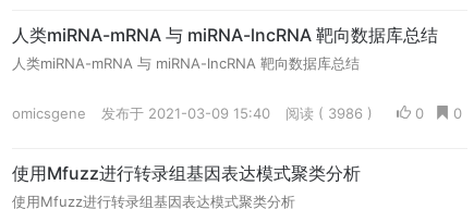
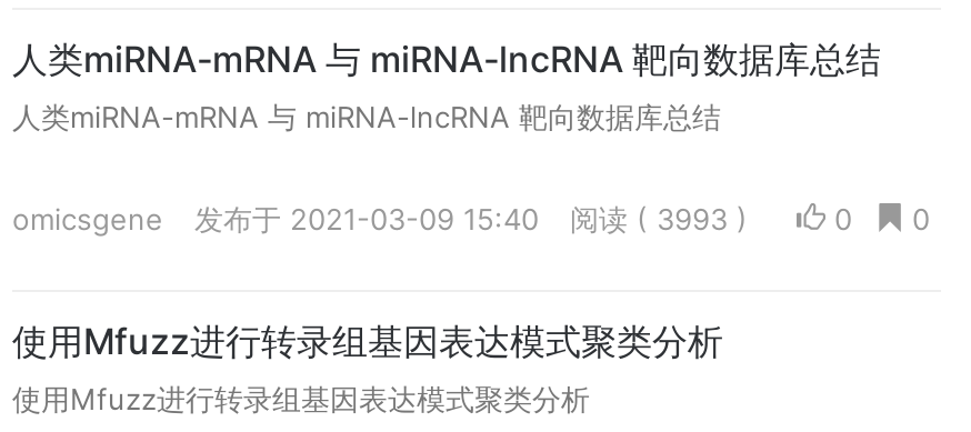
- omicsgene 发布于 2021-03-09 15:40 阅读 ( 3986 )
+ omicsgene 发布于 2021-03-09 15:40 阅读 ( 3993 )
